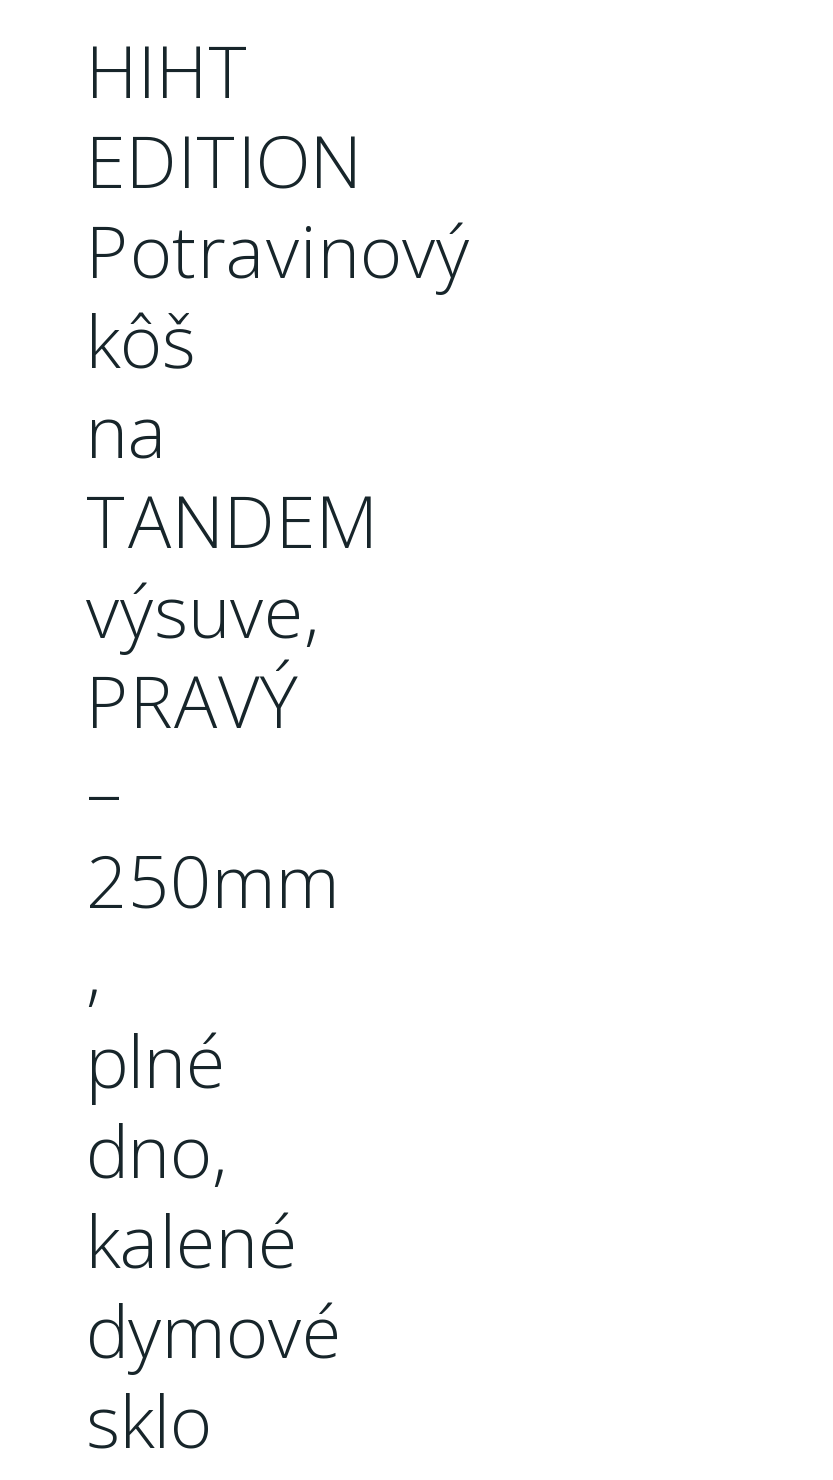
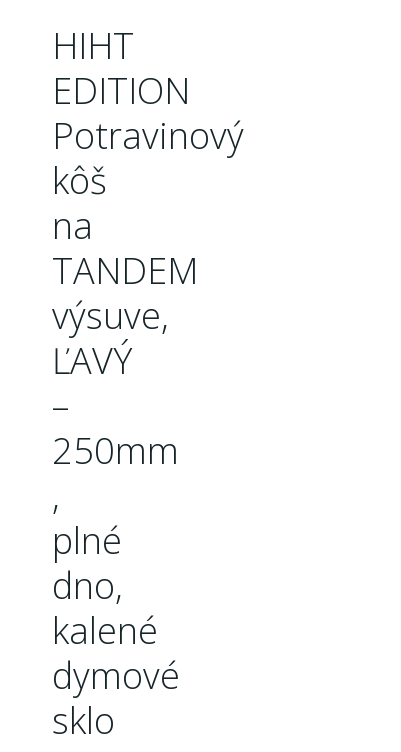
- PRAVÝ
+ ĽAVÝ
